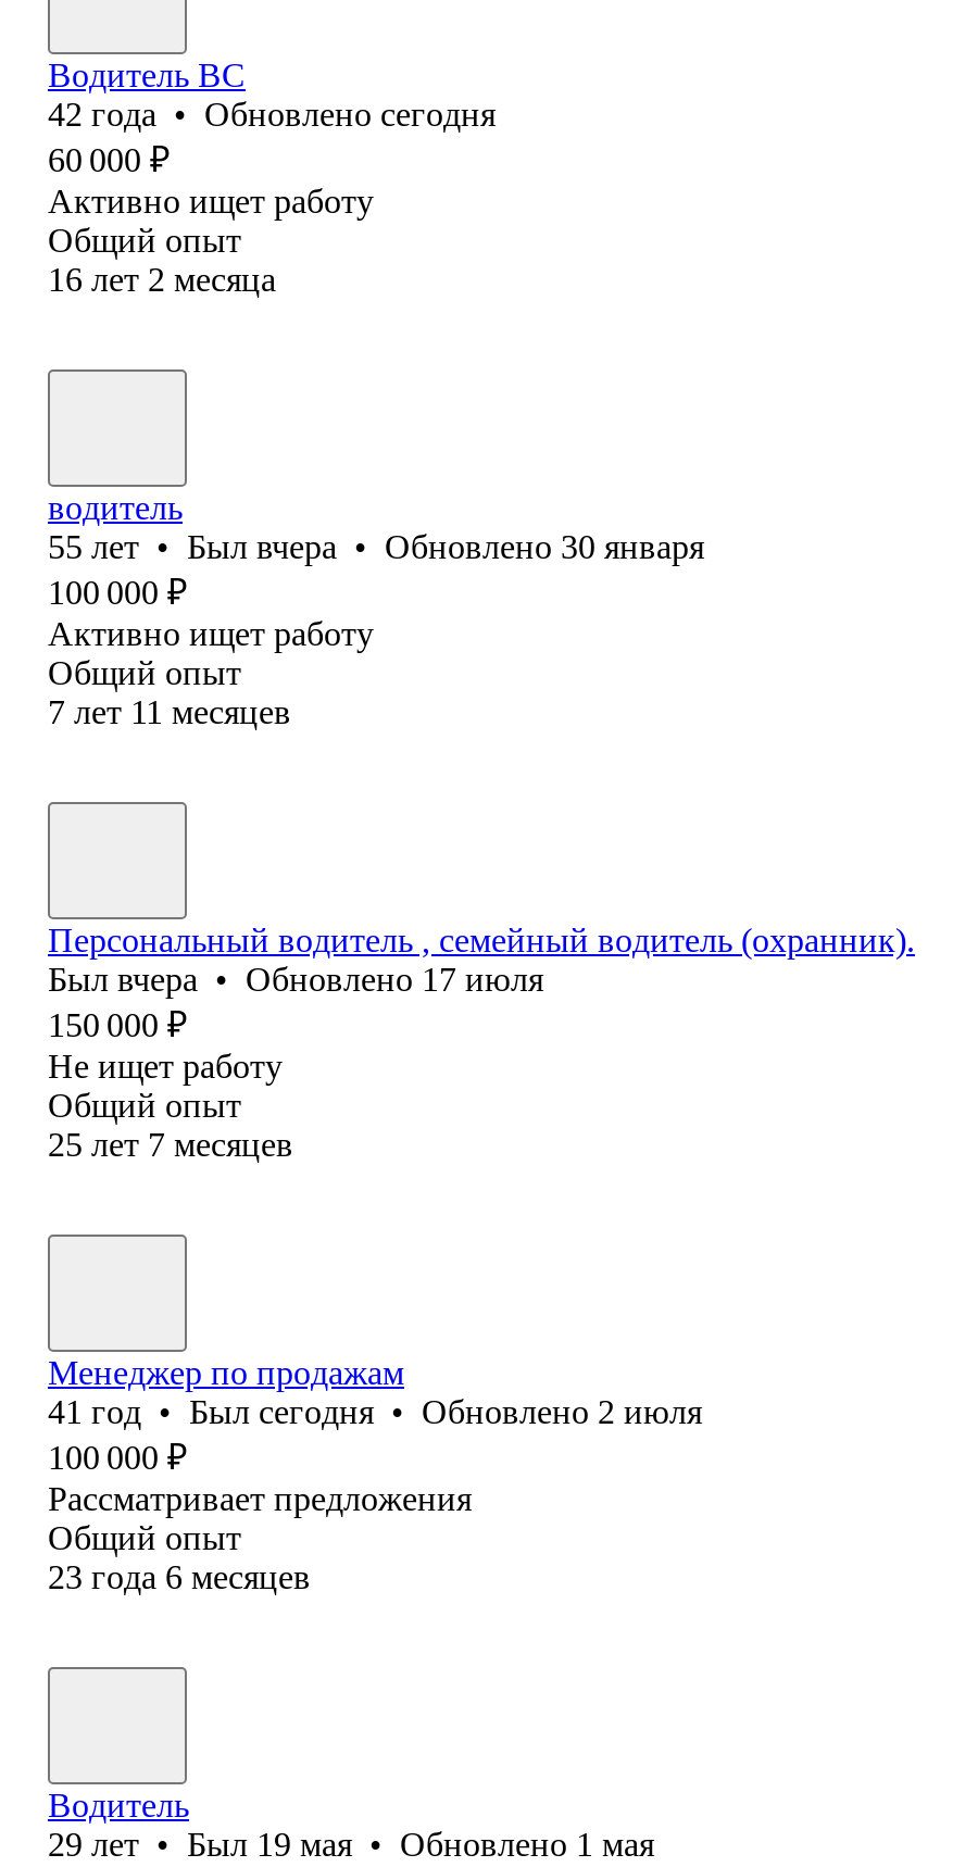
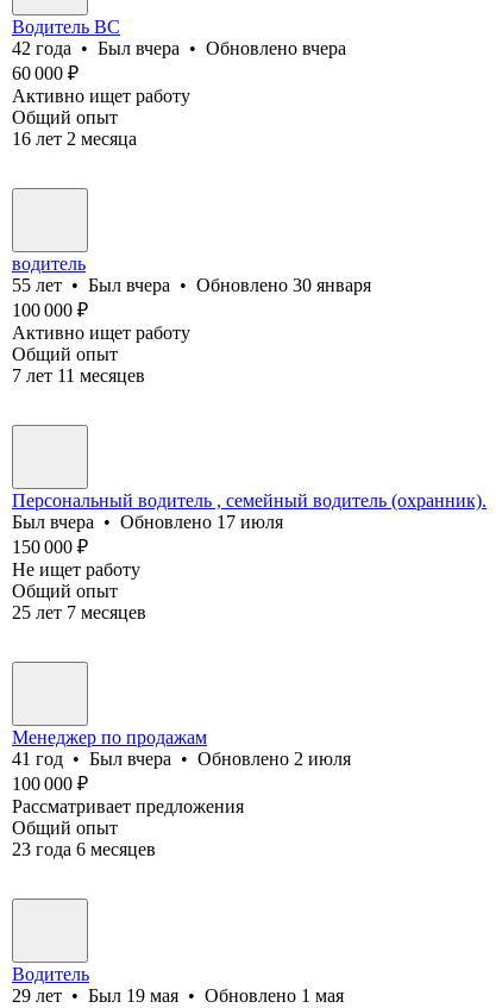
- 42 года • Обновлено сегодня
+ 42 года • Был вчера • Обновлено вчера

- 41 год • Был сегодня • Обновлено 2 июля
+ 41 год • Был вчера • Обновлено 2 июля
